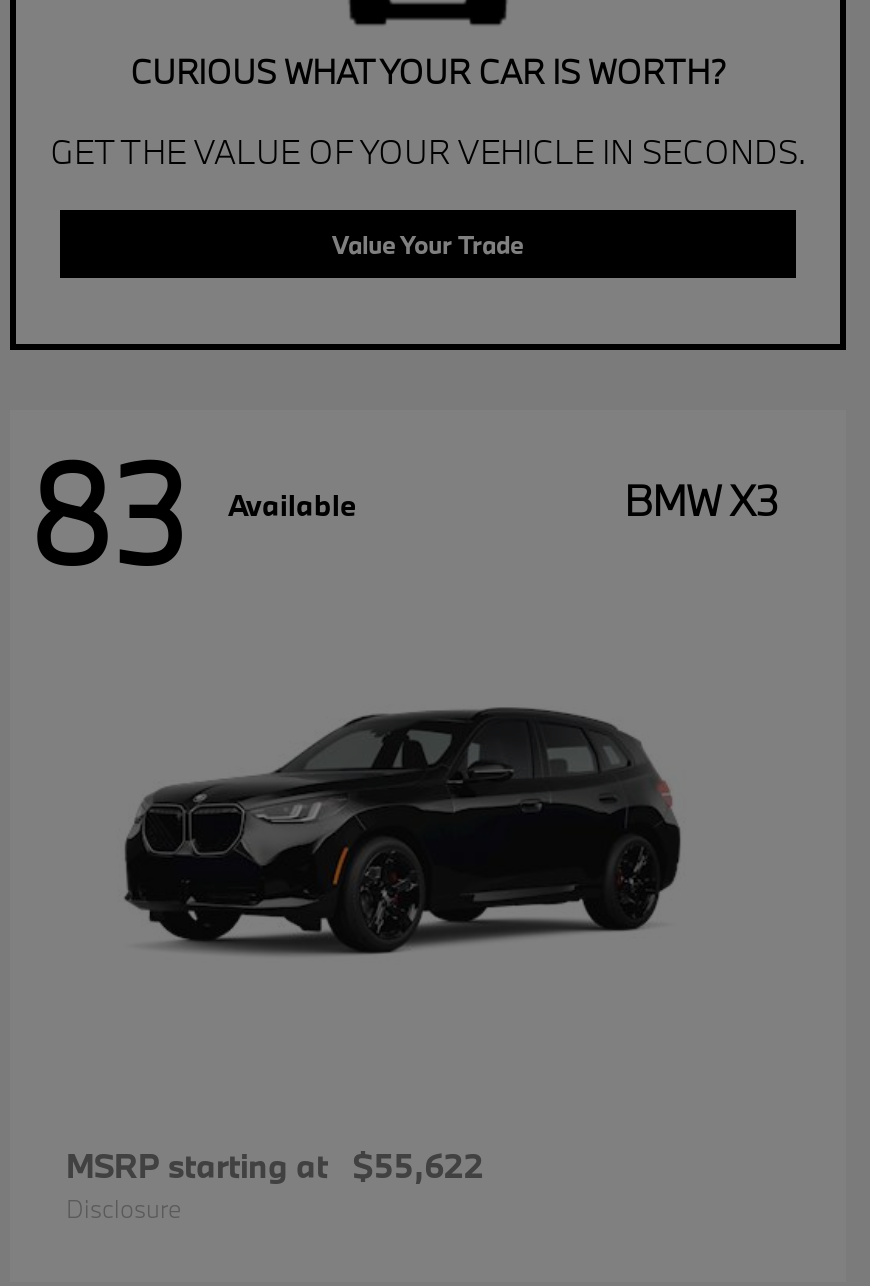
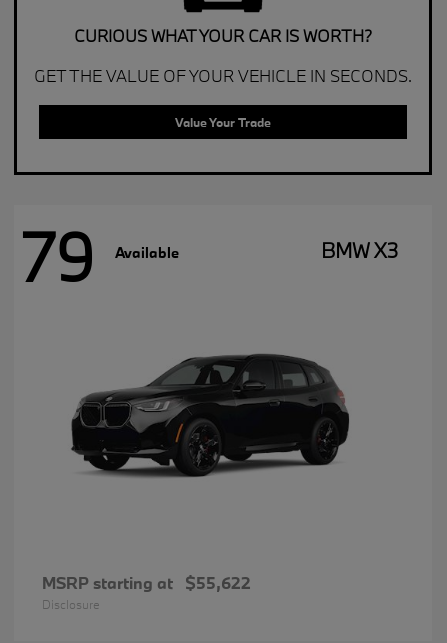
- 83 Available
+ 79 Available
